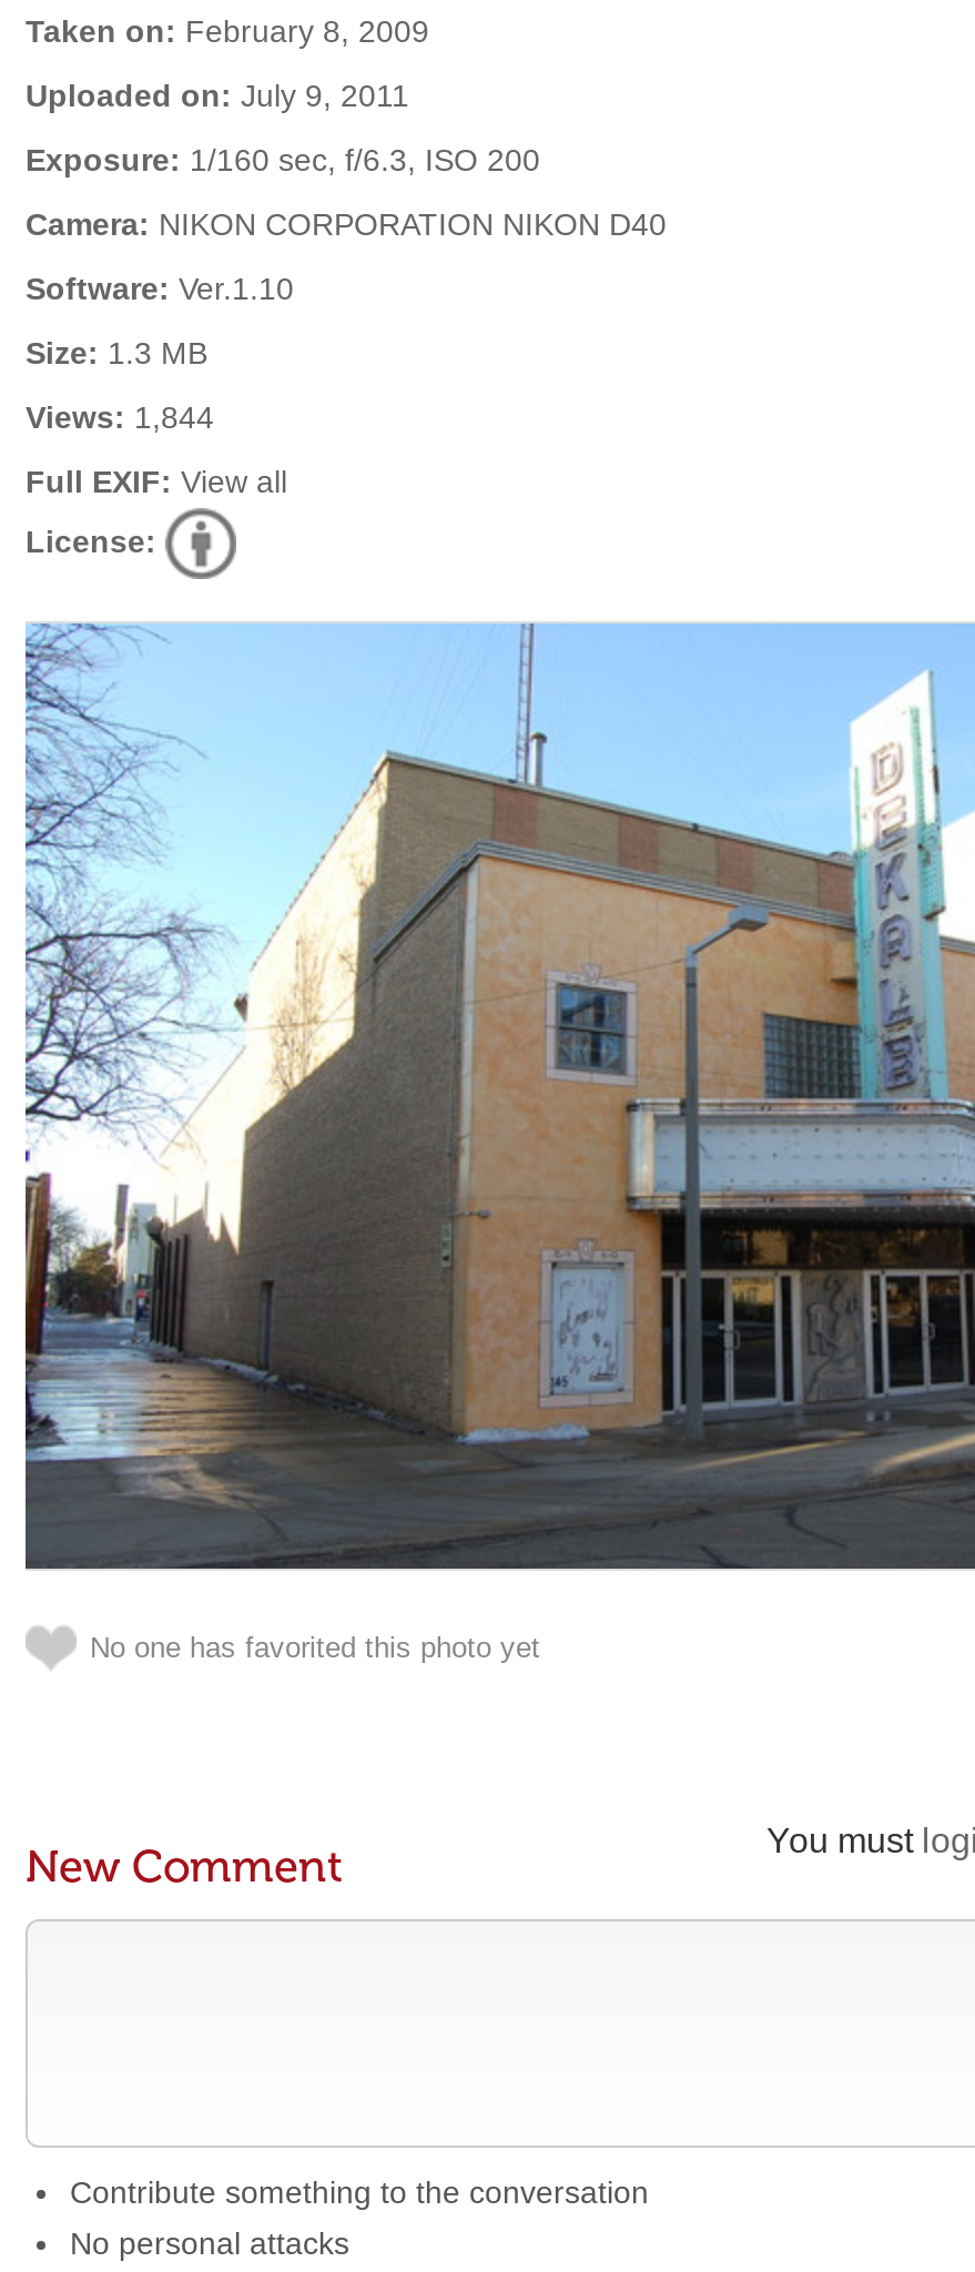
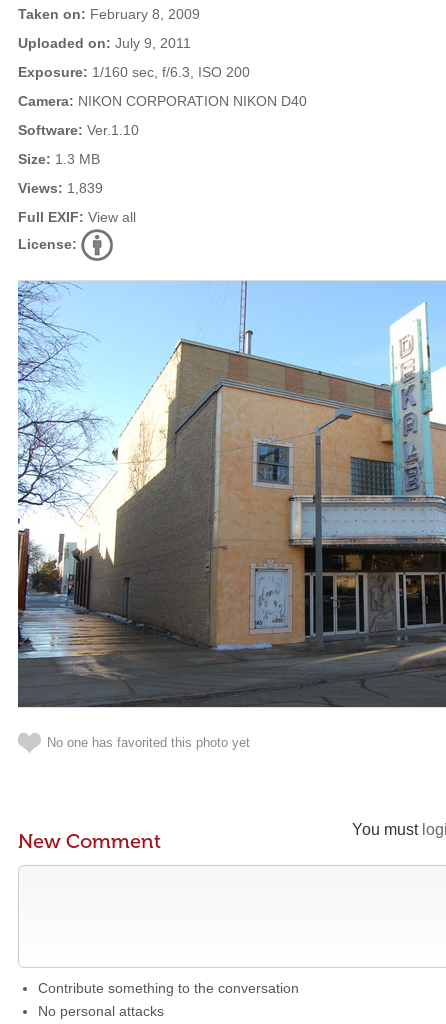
- Views: 1,844
+ Views: 1,839
